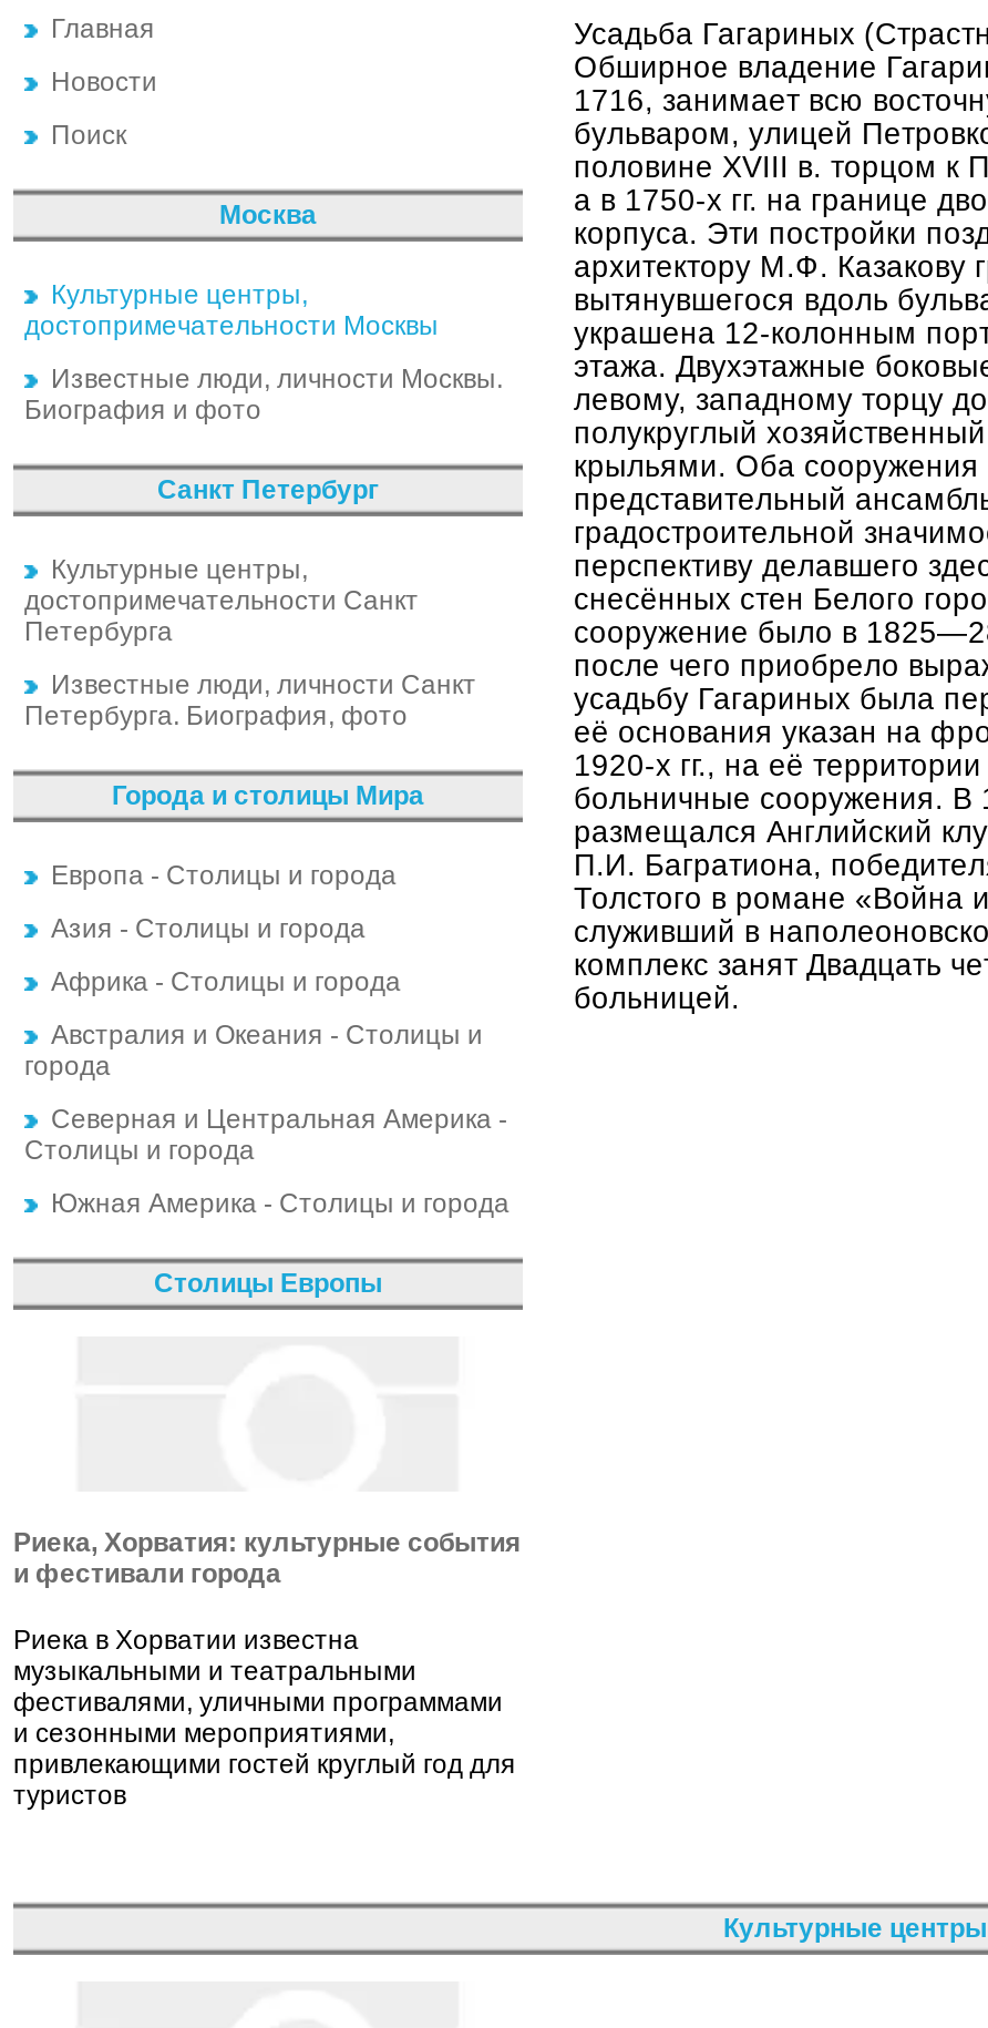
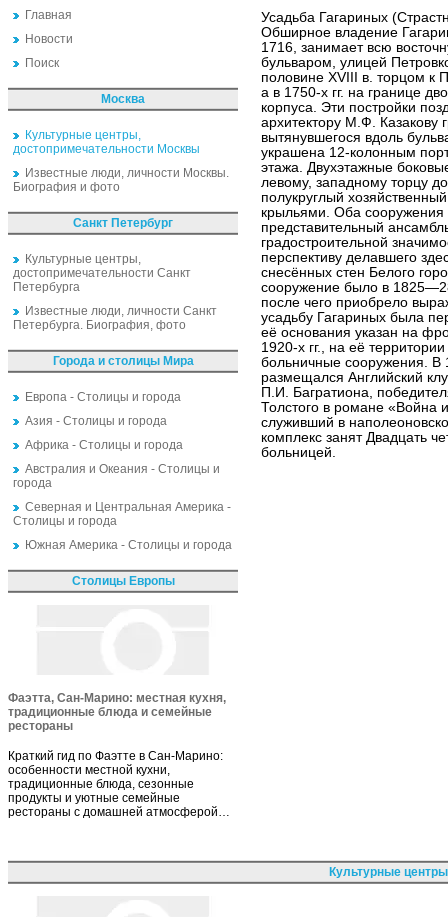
- Риека, Хорватия: культурные события
- и фестивали города
+ Фаэтта, Сан-Марино: местная кухня,
+ традиционные блюда и семейные
+ рестораны

- Риека в Хорватии известна
- музыкальными и театральными
- фестивалями, уличными программами
- и сезонными мероприятиями,
- привлекающими гостей круглый год для
- туристов
+ Краткий гид по Фаэтте в Сан-Марино:
+ особенности местной кухни,
+ традиционные блюда, сезонные
+ продукты и уютные семейные
+ рестораны с домашней атмосферой…
